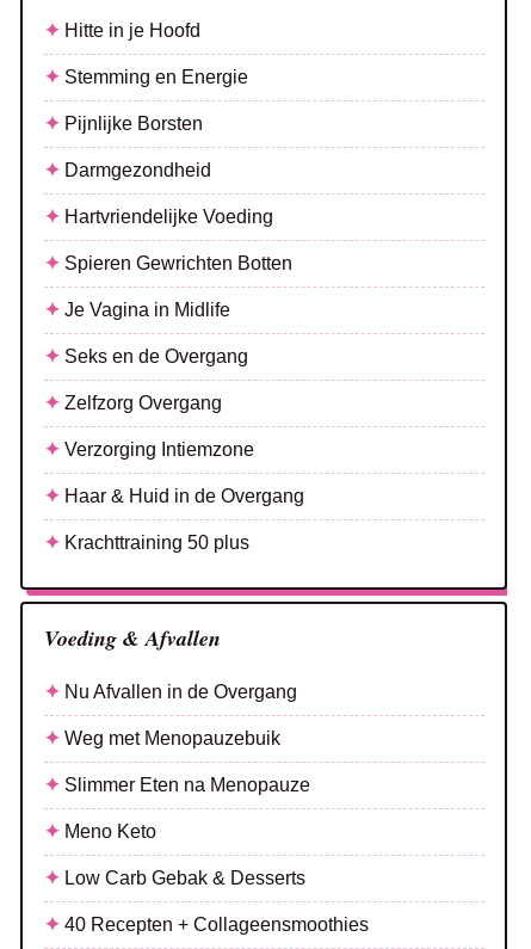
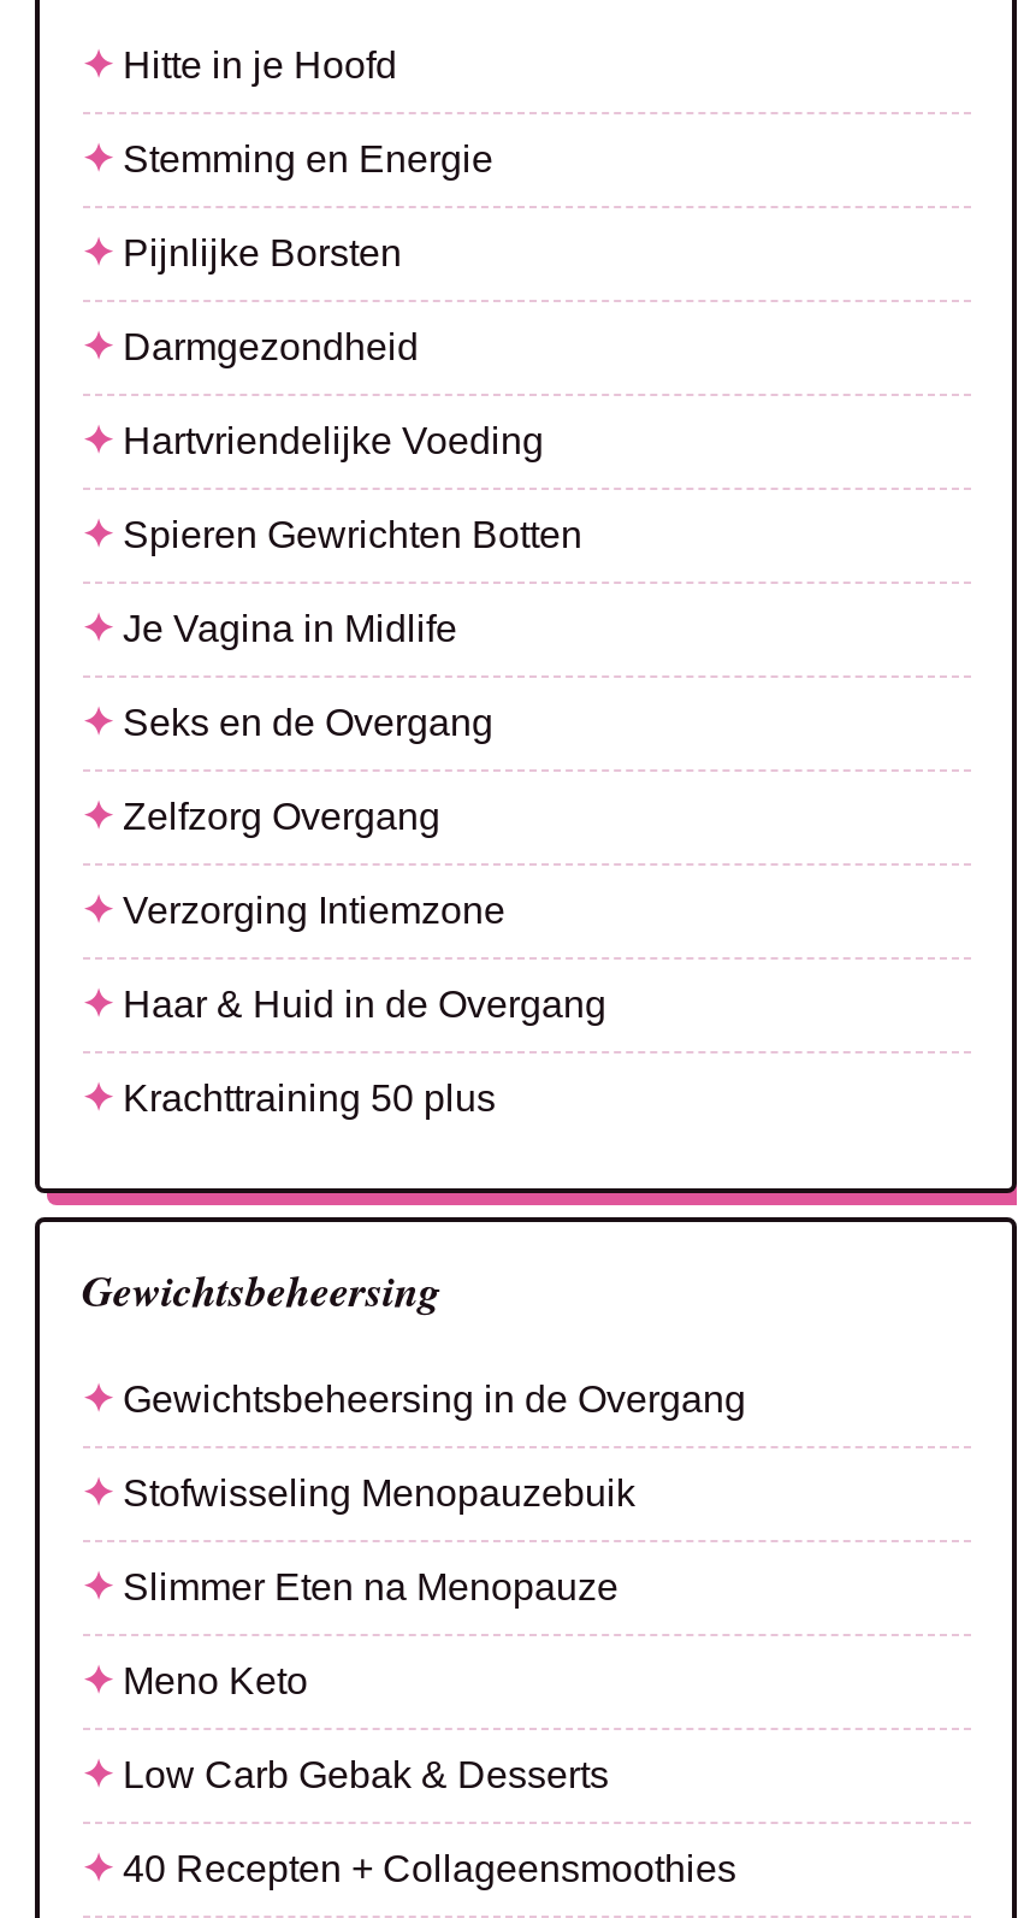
- Voeding & Afvallen
+ Gewichtsbeheersing

- Nu Afvallen in de Overgang
+ Gewichtsbeheersing in de Overgang

- Weg met Menopauzebuik
+ Stofwisseling Menopauzebuik
